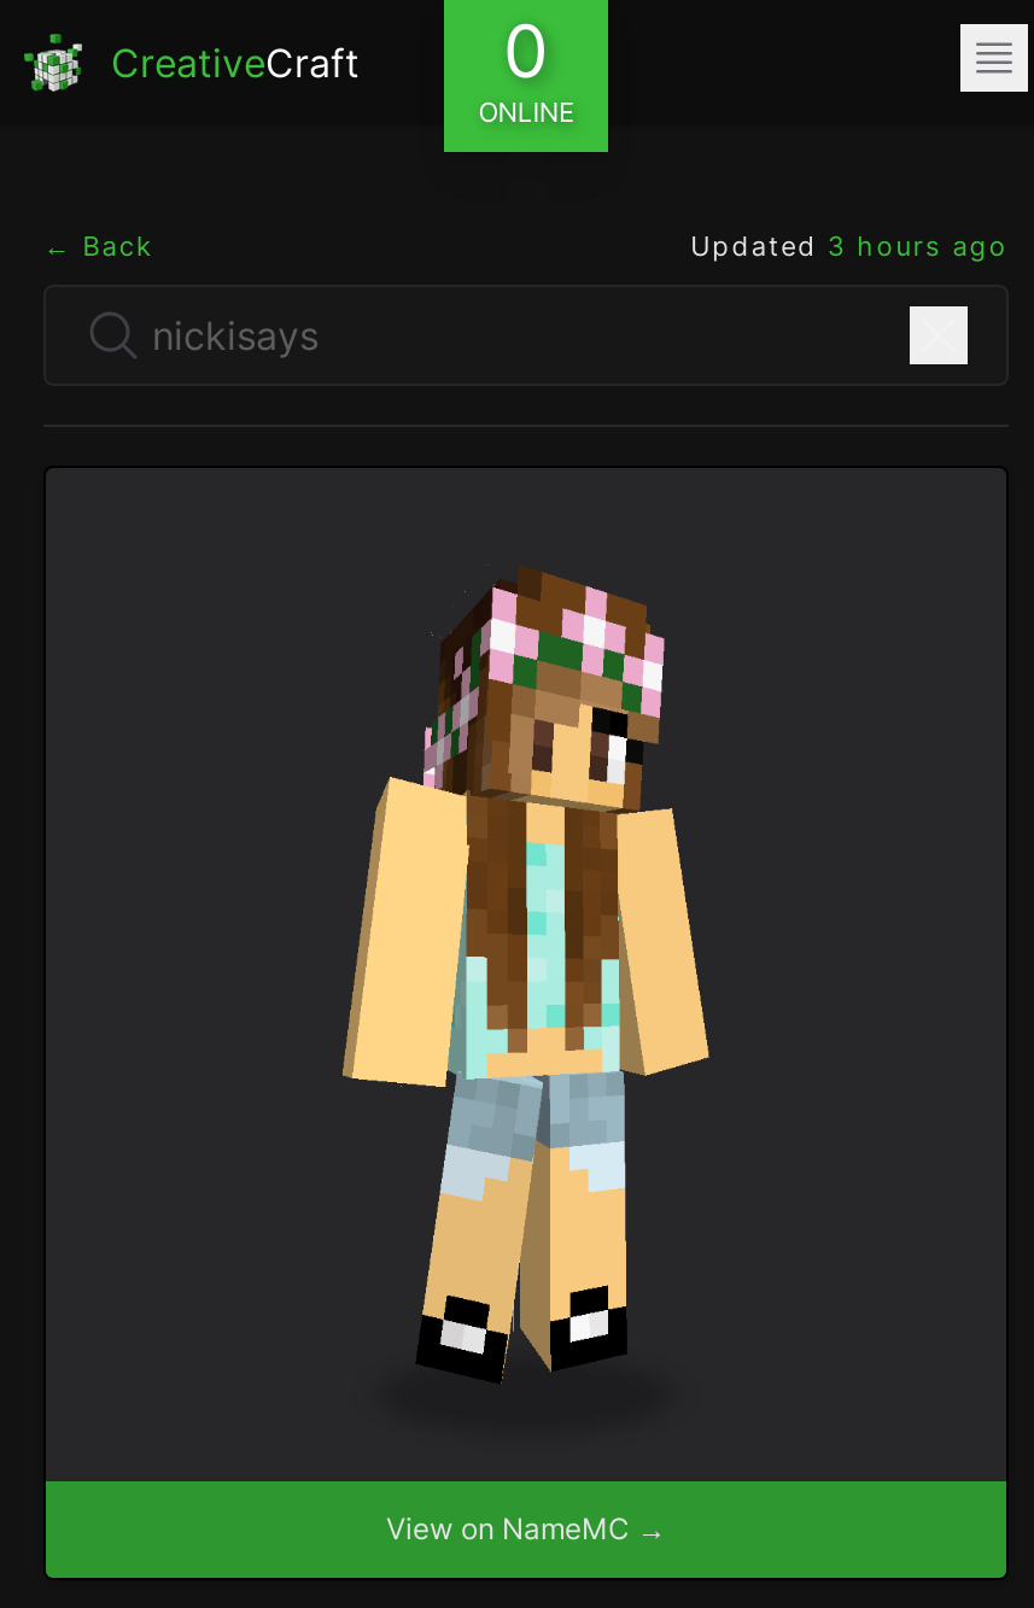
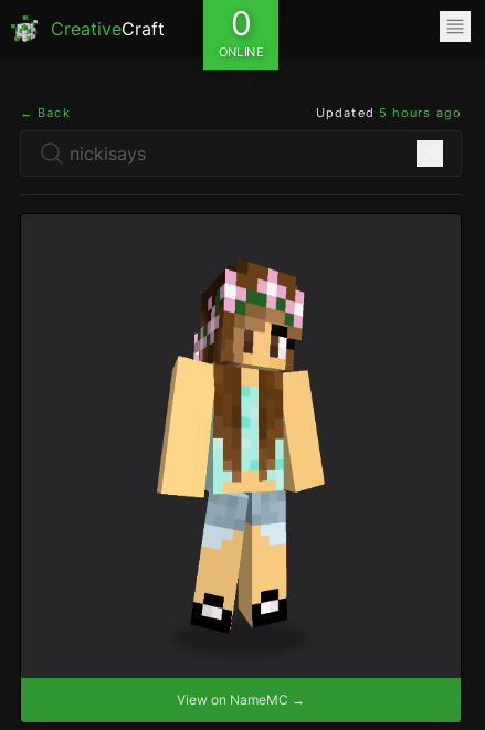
- Updated 3 hours ago
+ Updated 5 hours ago
